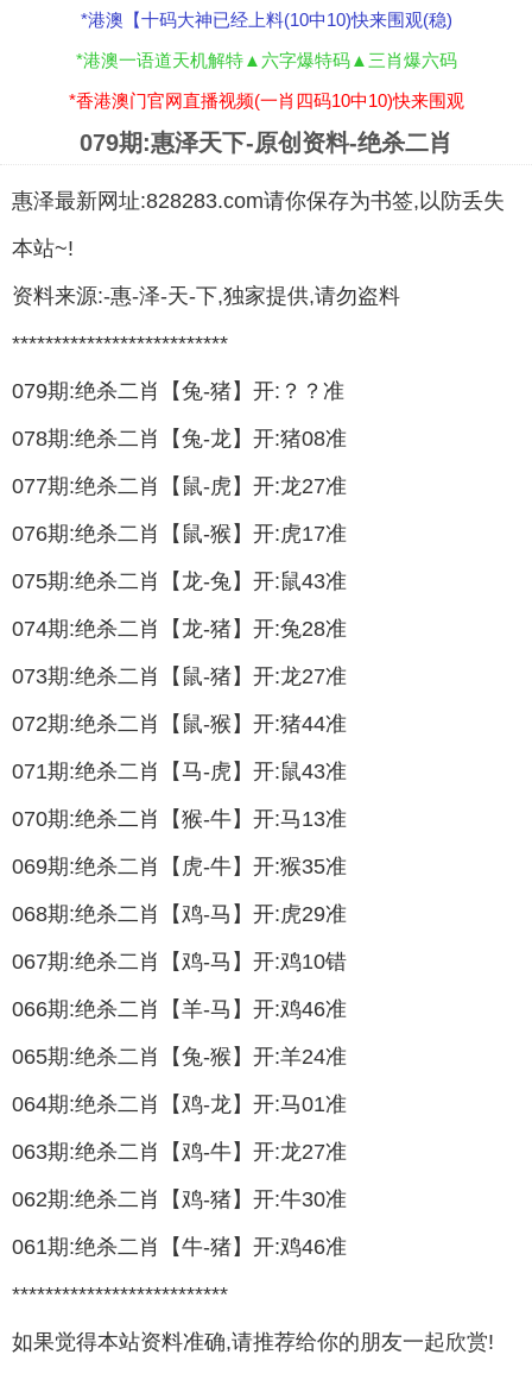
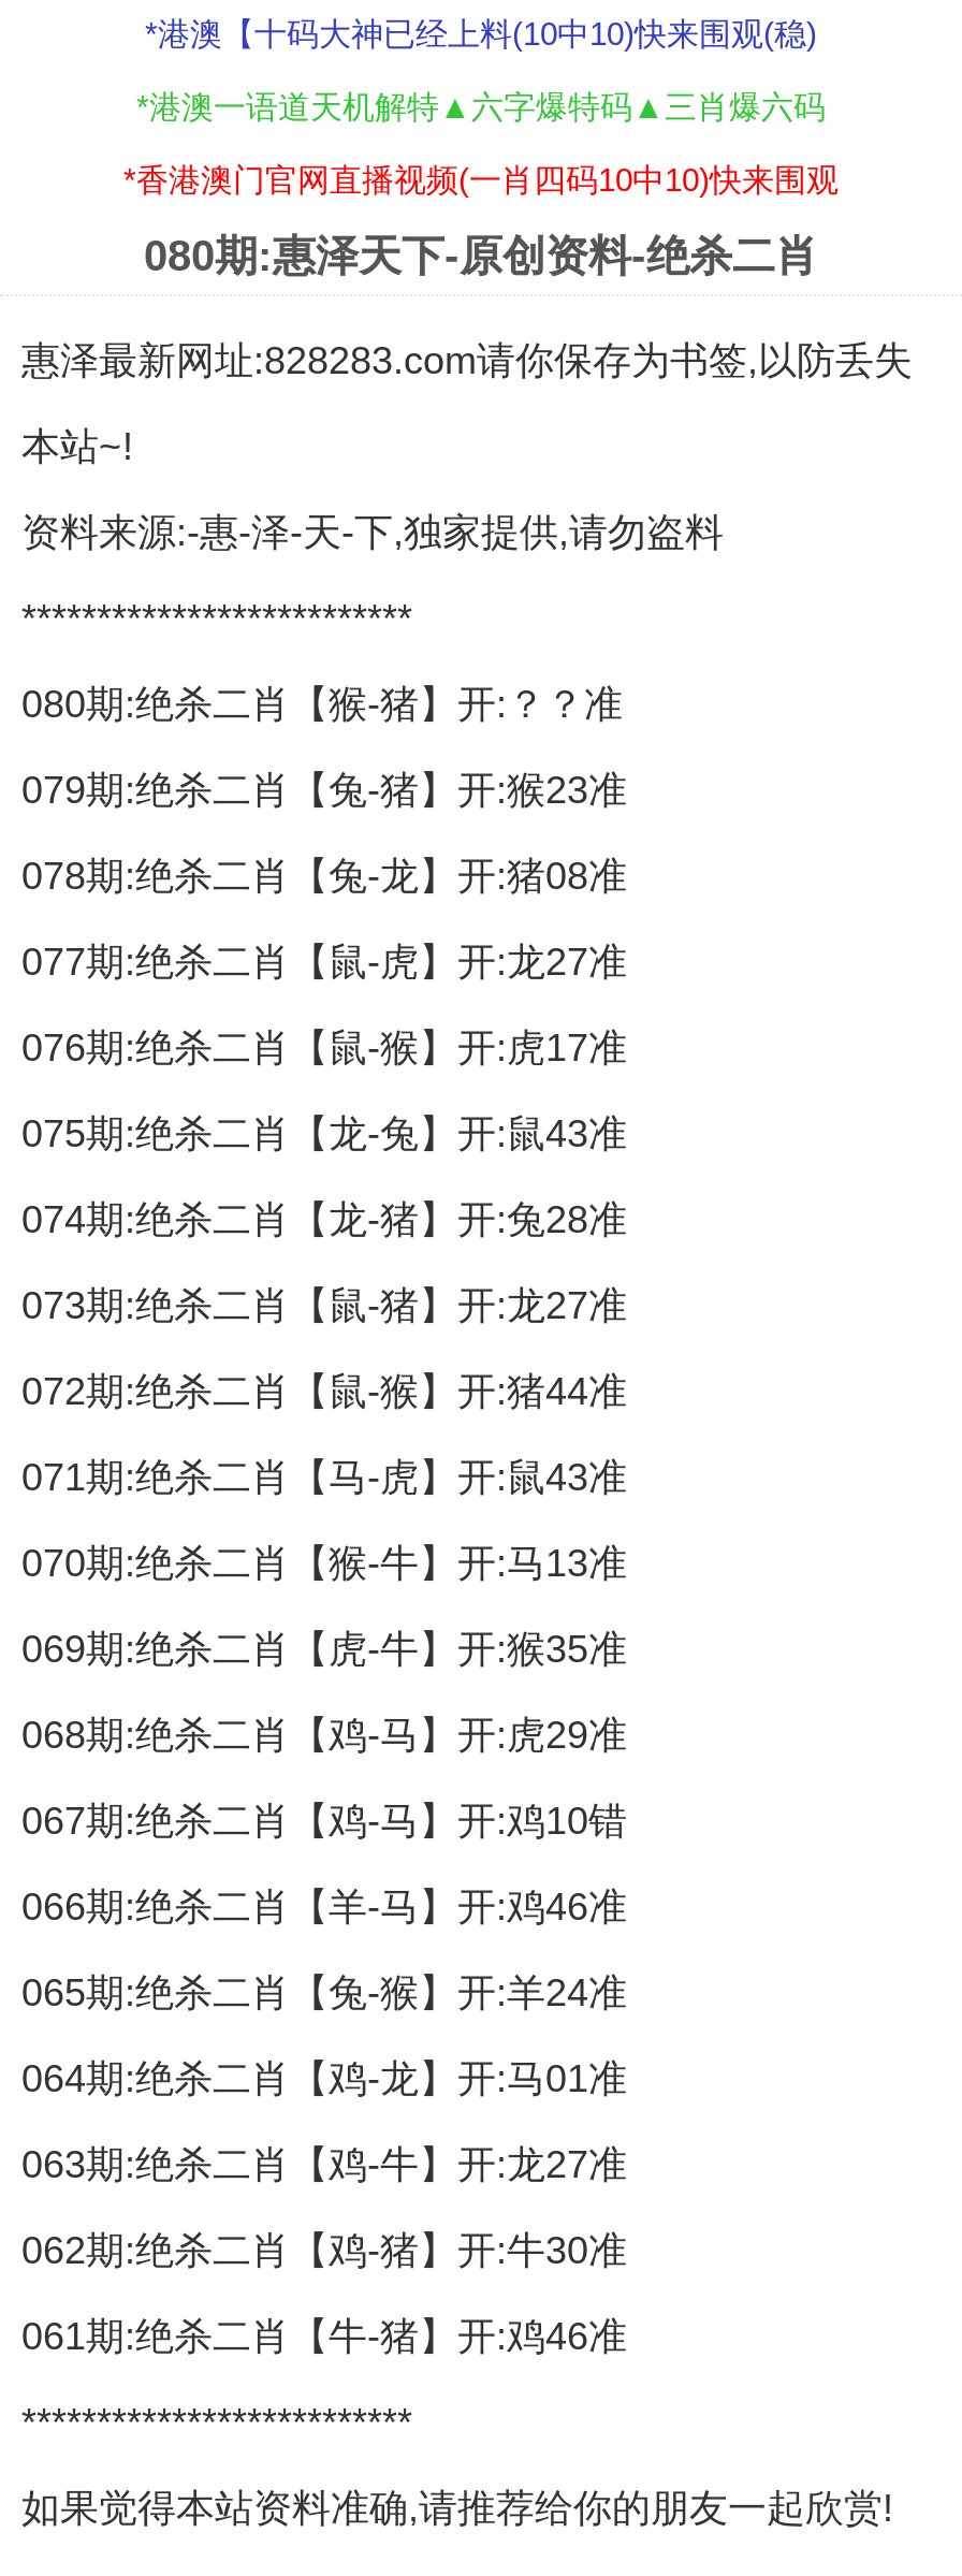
- 079期:惠泽天下-原创资料-绝杀二肖
+ 080期:惠泽天下-原创资料-绝杀二肖

- 079期:绝杀二肖【兔-猪】开:？？准
+ 080期:绝杀二肖【猴-猪】开:？？准
+ 079期:绝杀二肖【兔-猪】开:猴23准
